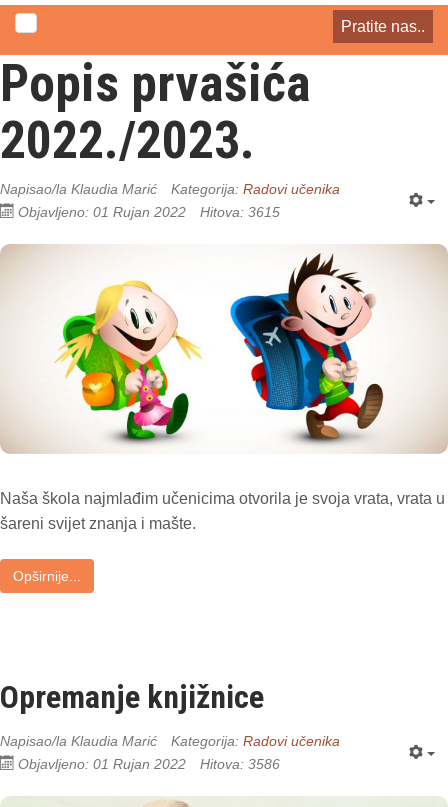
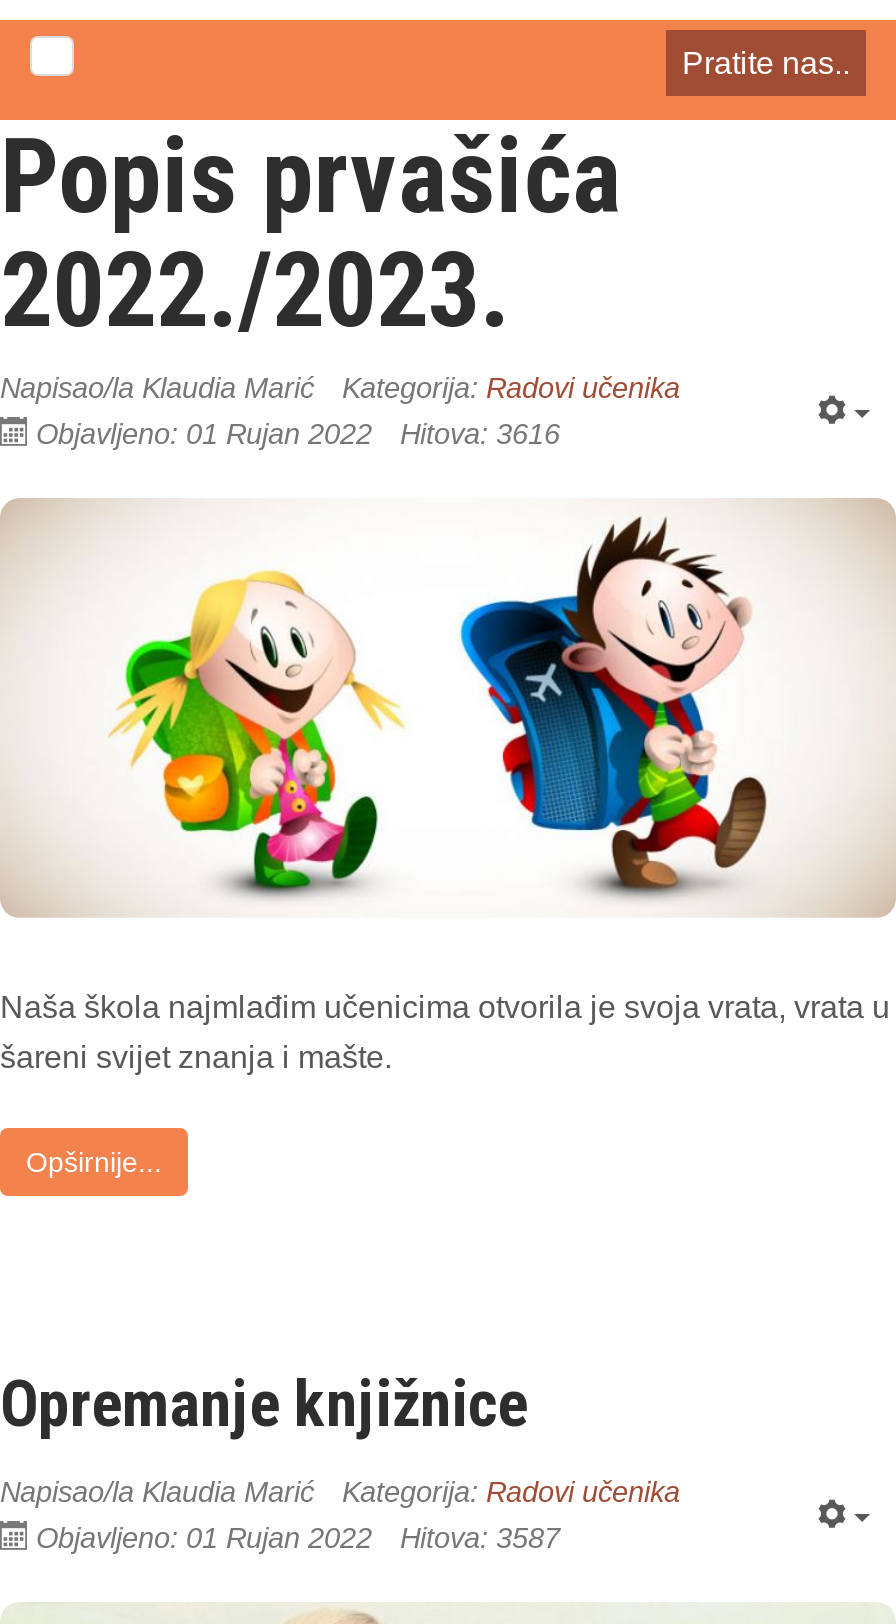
- Objavljeno: 01 Rujan 2022 Hitova: 3615
+ Objavljeno: 01 Rujan 2022 Hitova: 3616

- Objavljeno: 01 Rujan 2022 Hitova: 3586
+ Objavljeno: 01 Rujan 2022 Hitova: 3587
